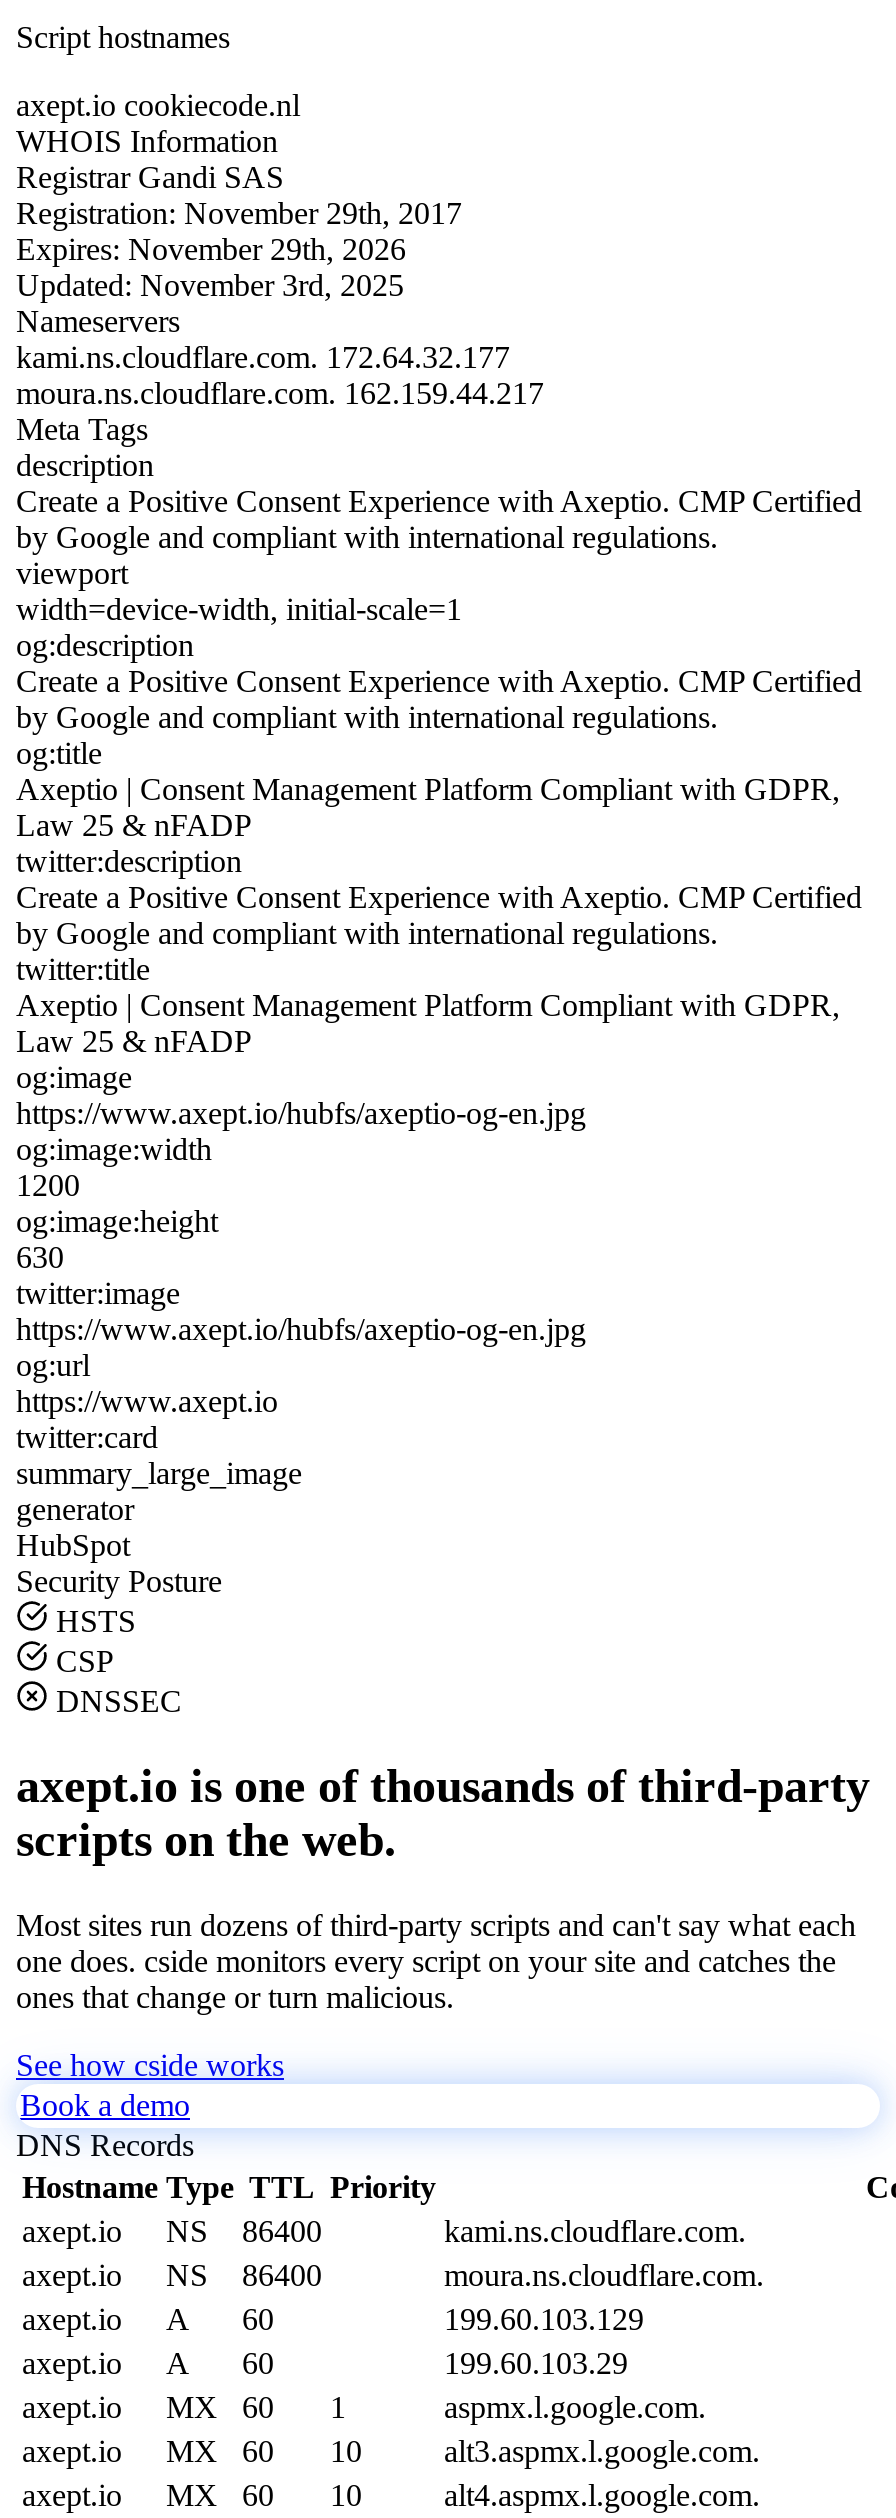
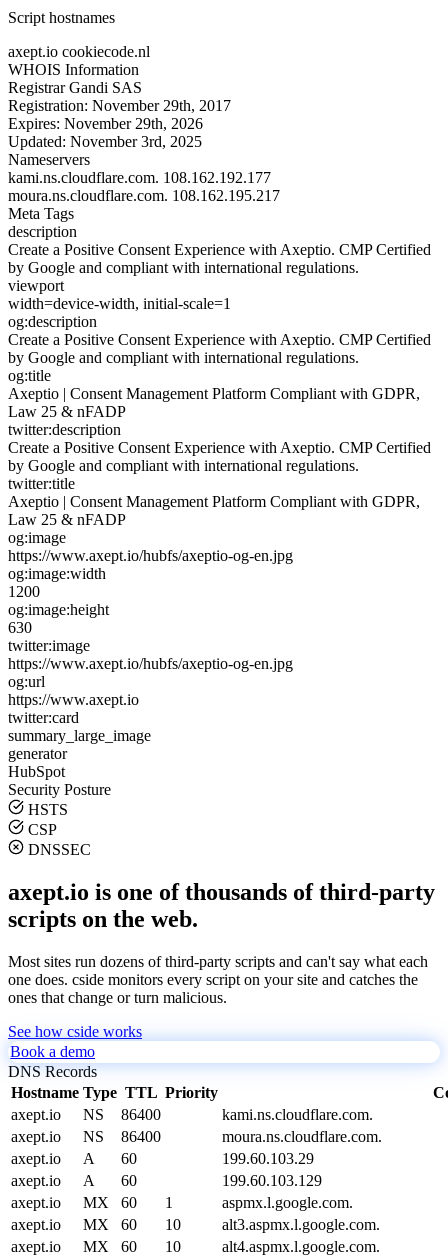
- kami.ns.cloudflare.com. 172.64.32.177
+ kami.ns.cloudflare.com. 108.162.192.177

- moura.ns.cloudflare.com. 162.159.44.217
+ moura.ns.cloudflare.com. 108.162.195.217

- 199.60.103.129
+ 199.60.103.29

- 199.60.103.29
+ 199.60.103.129
